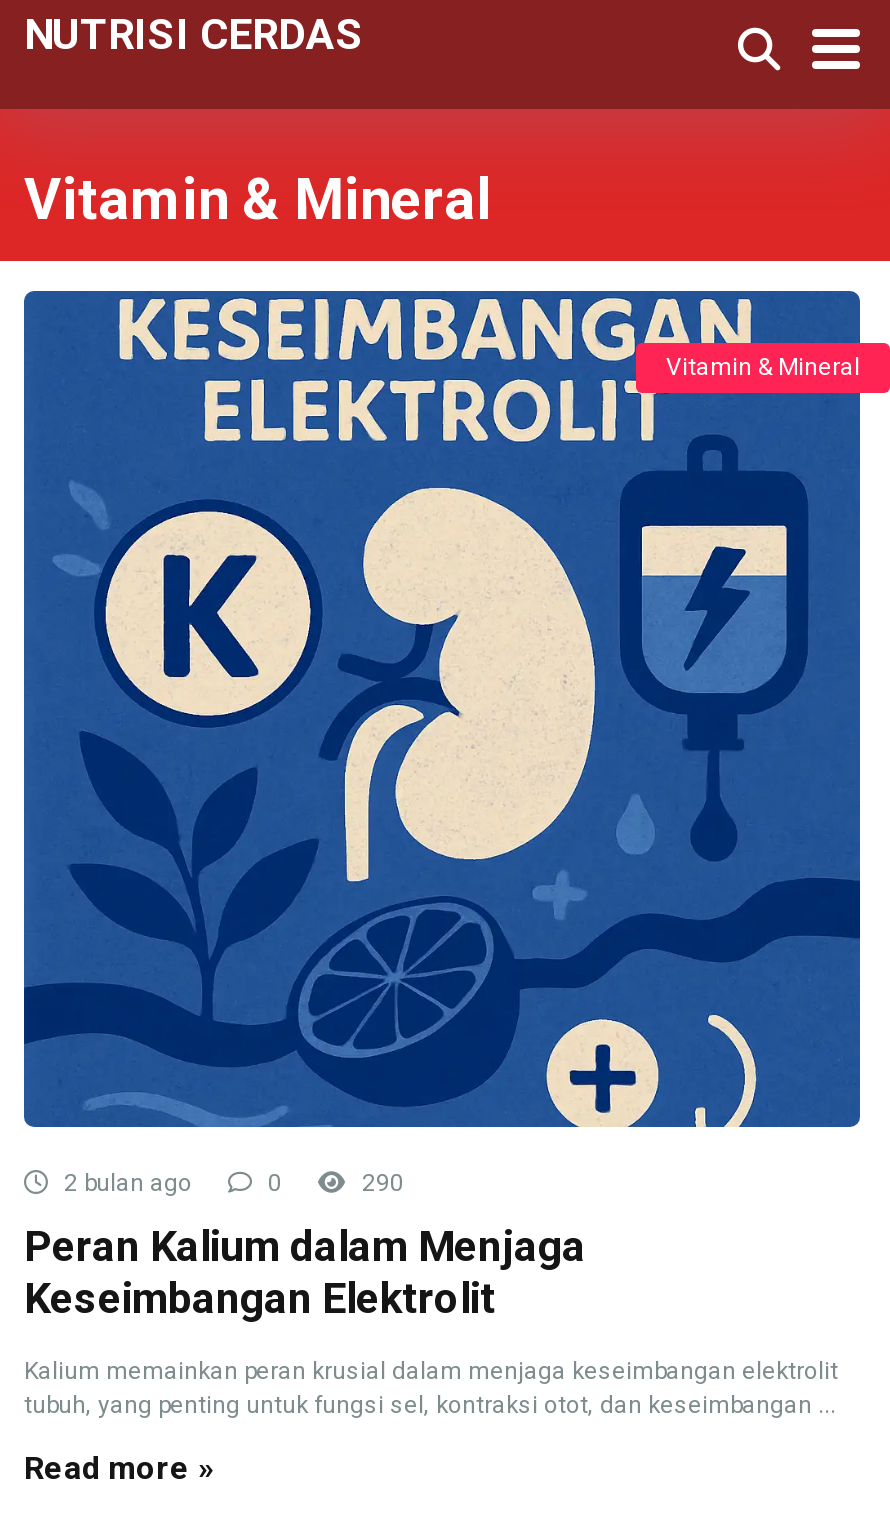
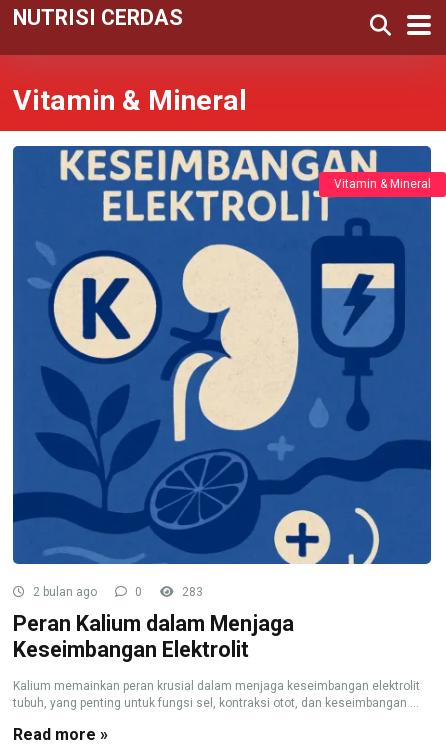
- 290
+ 283
